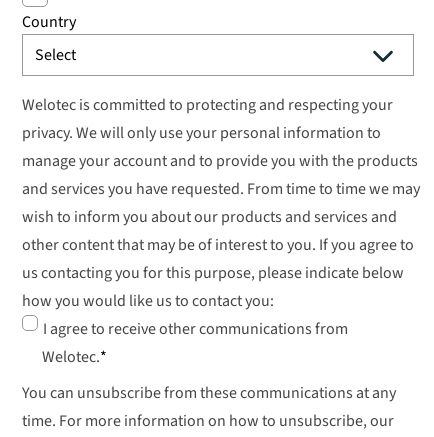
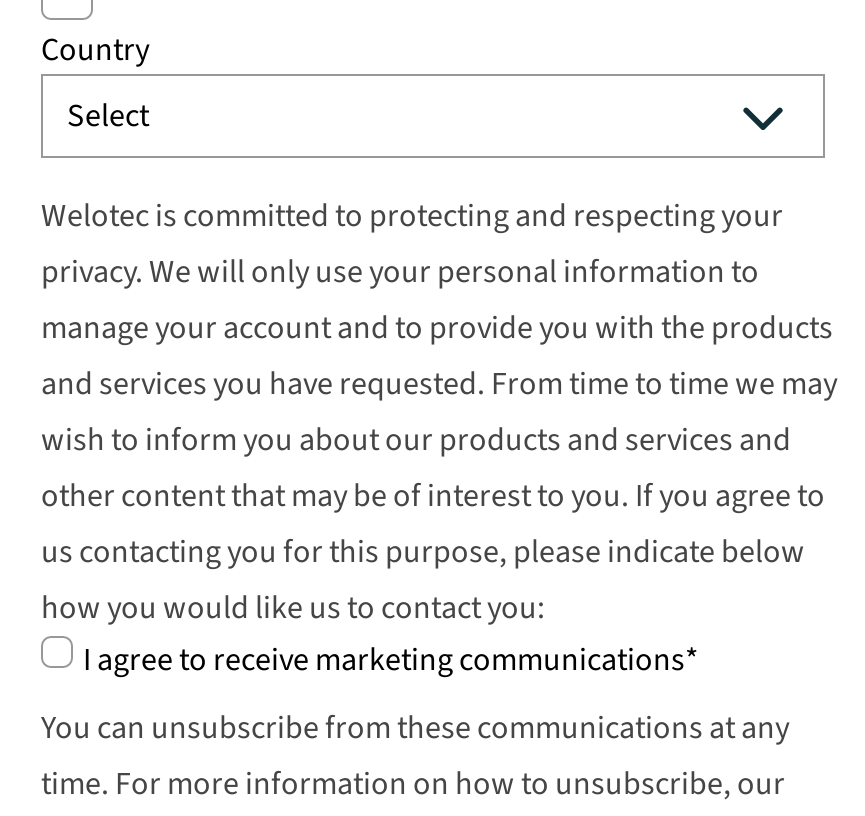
- I agree to receive other communications from
- Welotec.*
+ I agree to receive marketing communications*
